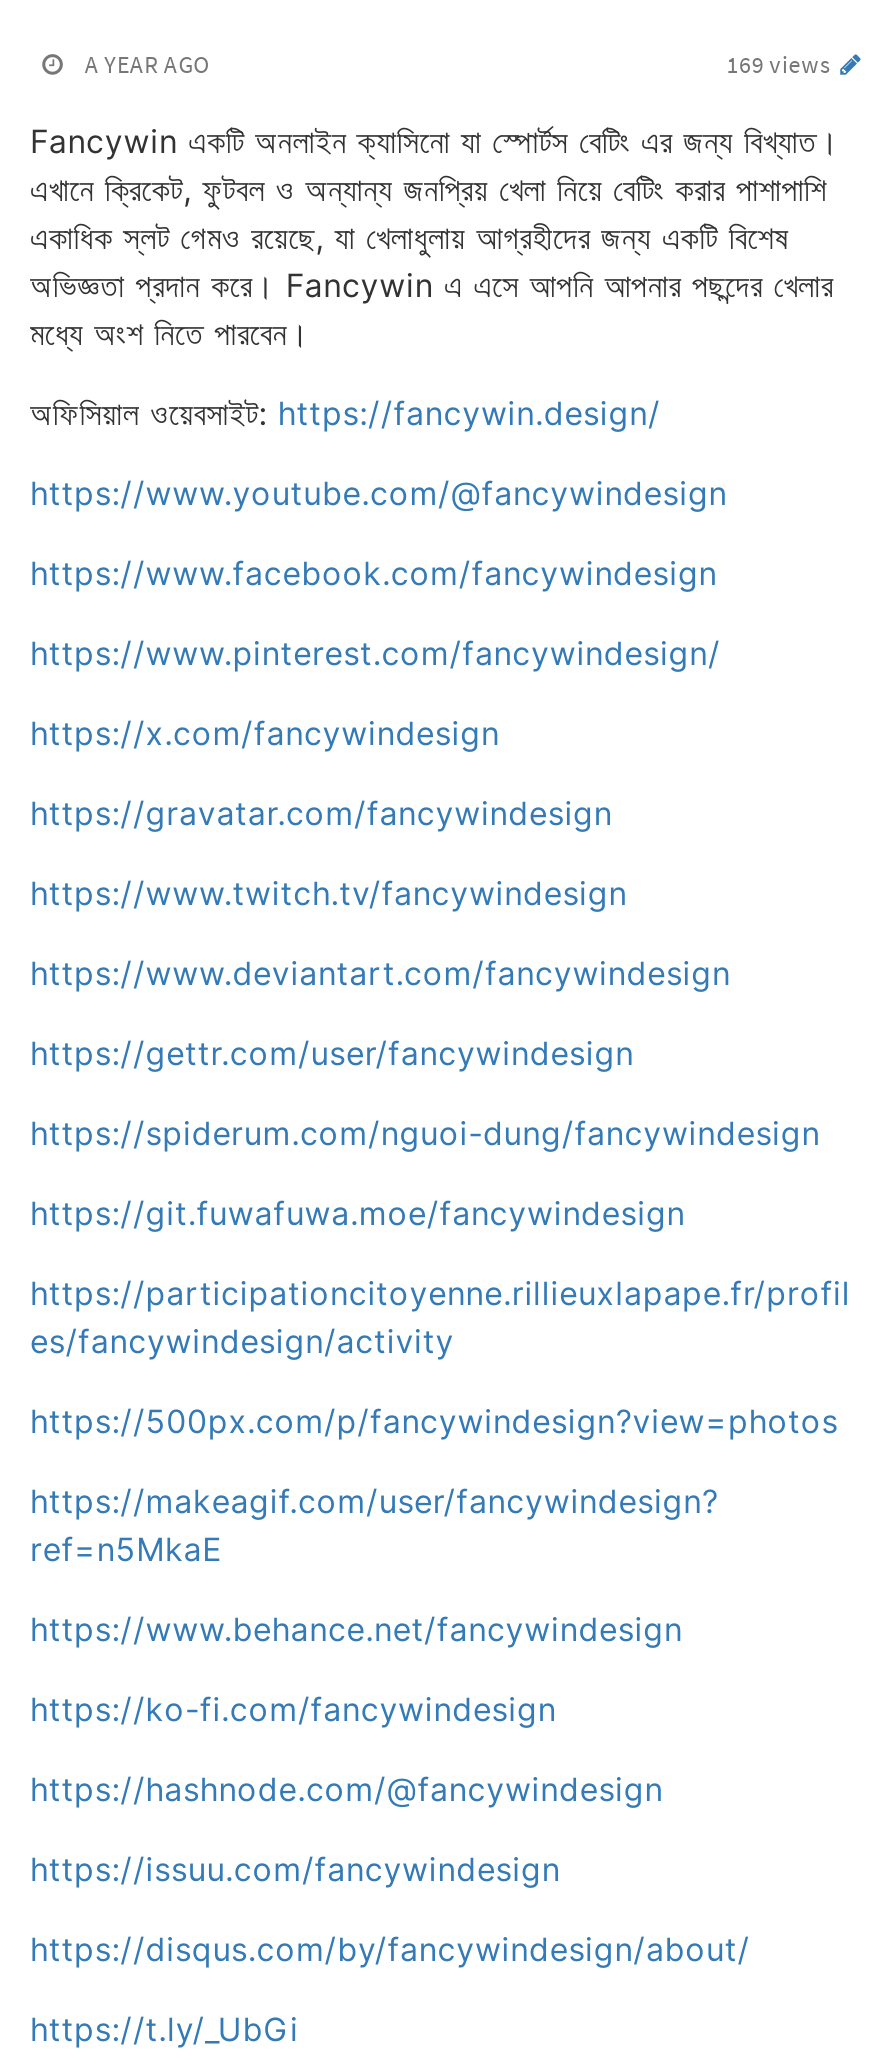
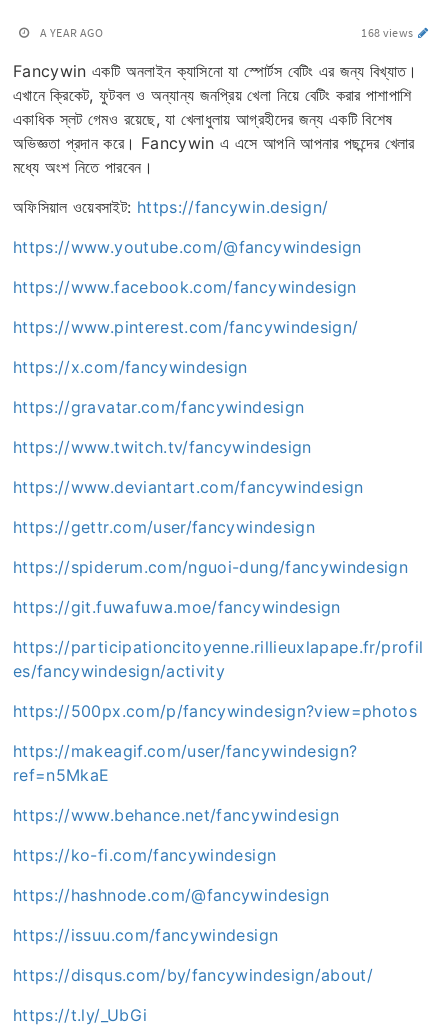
- 169 views
+ 168 views
